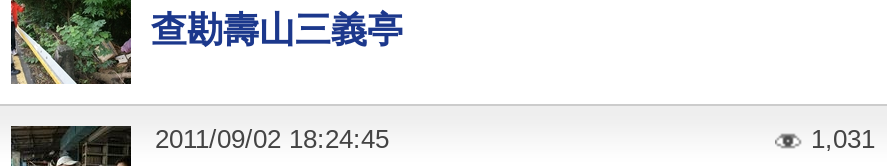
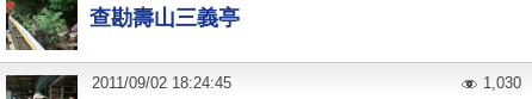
- 1,031
+ 1,030
